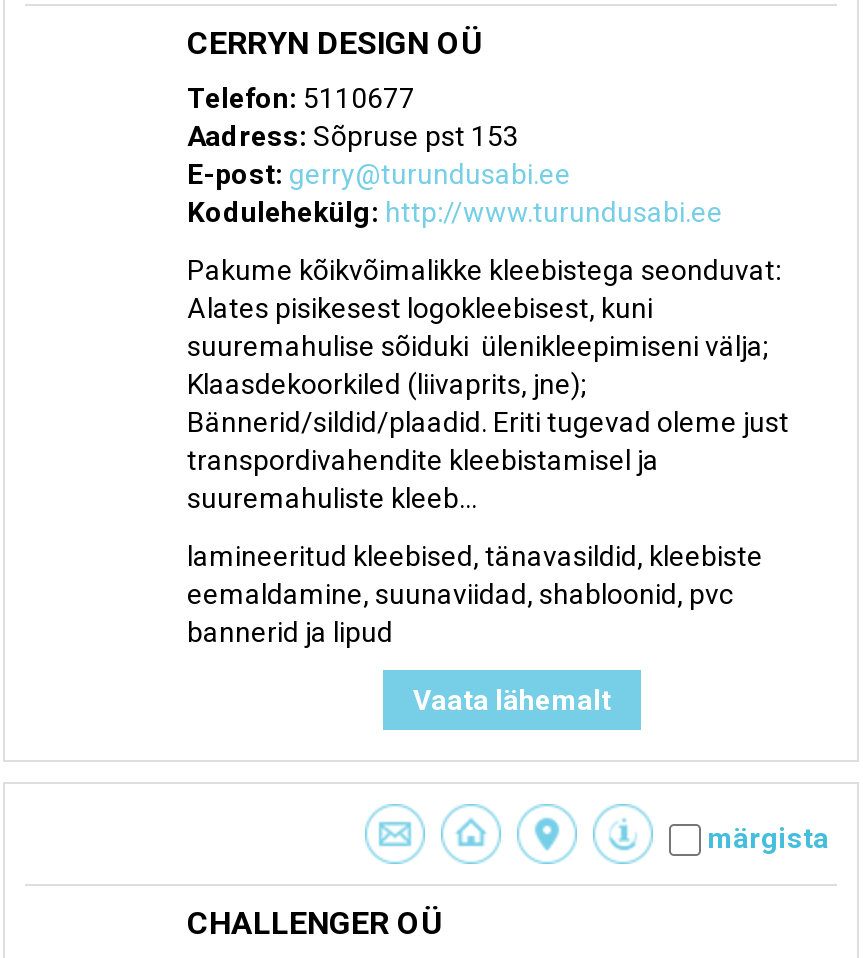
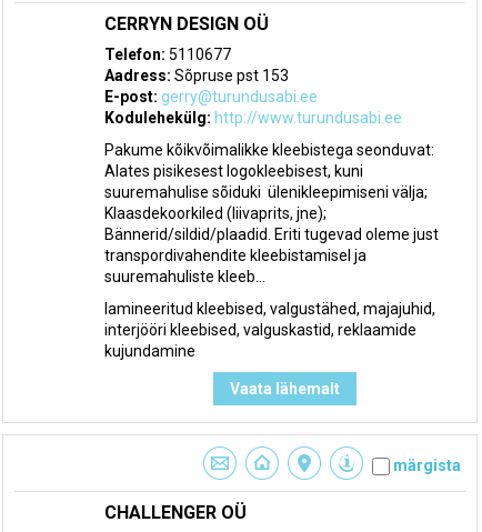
- lamineeritud kleebised, tänavasildid, kleebiste
- eemaldamine, suunaviidad, shabloonid, pvc
- bannerid ja lipud
+ lamineeritud kleebised, valgustähed, majajuhid,
+ interjööri kleebised, valguskastid, reklaamide
+ kujundamine
